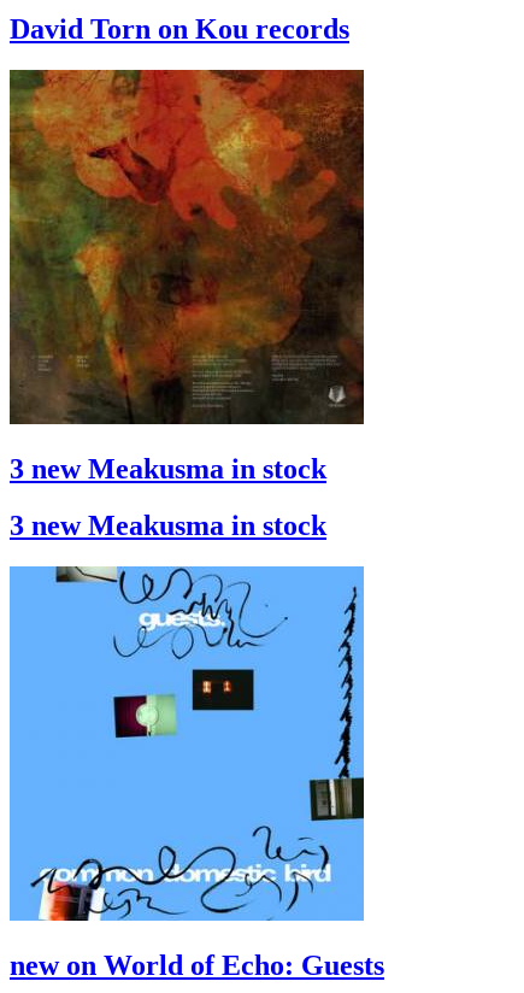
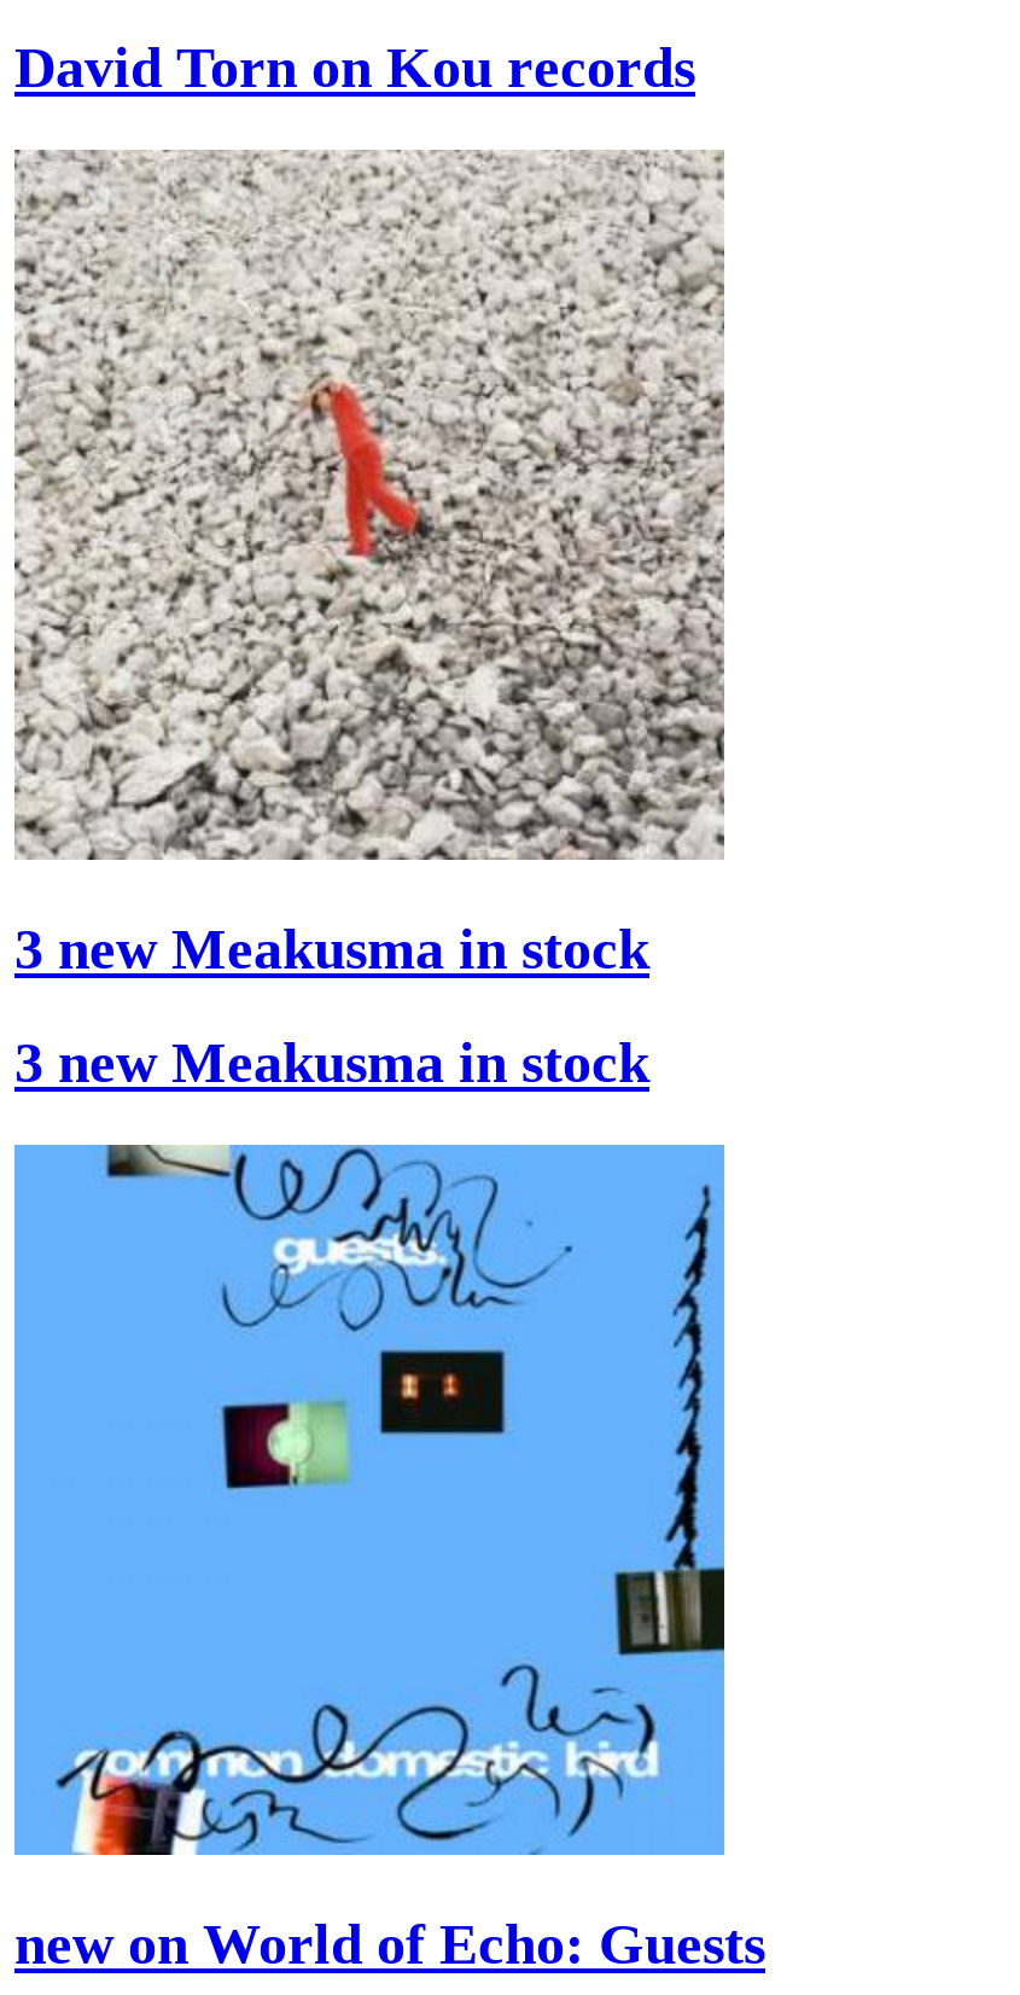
- [image]
+ [image]
